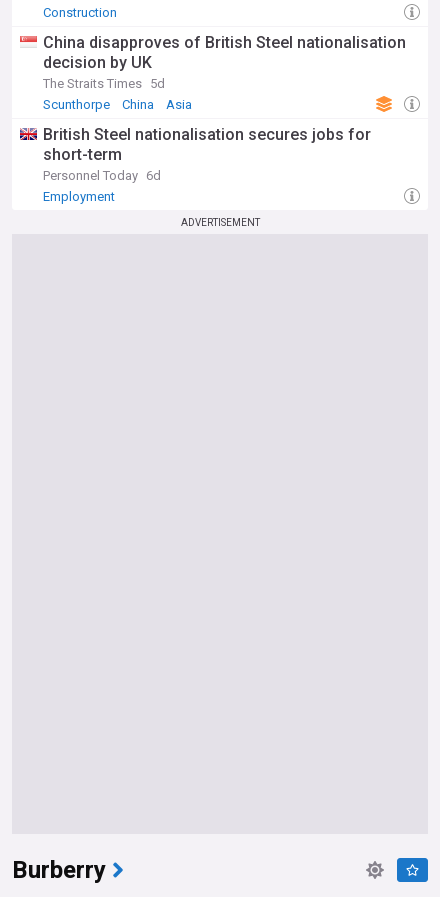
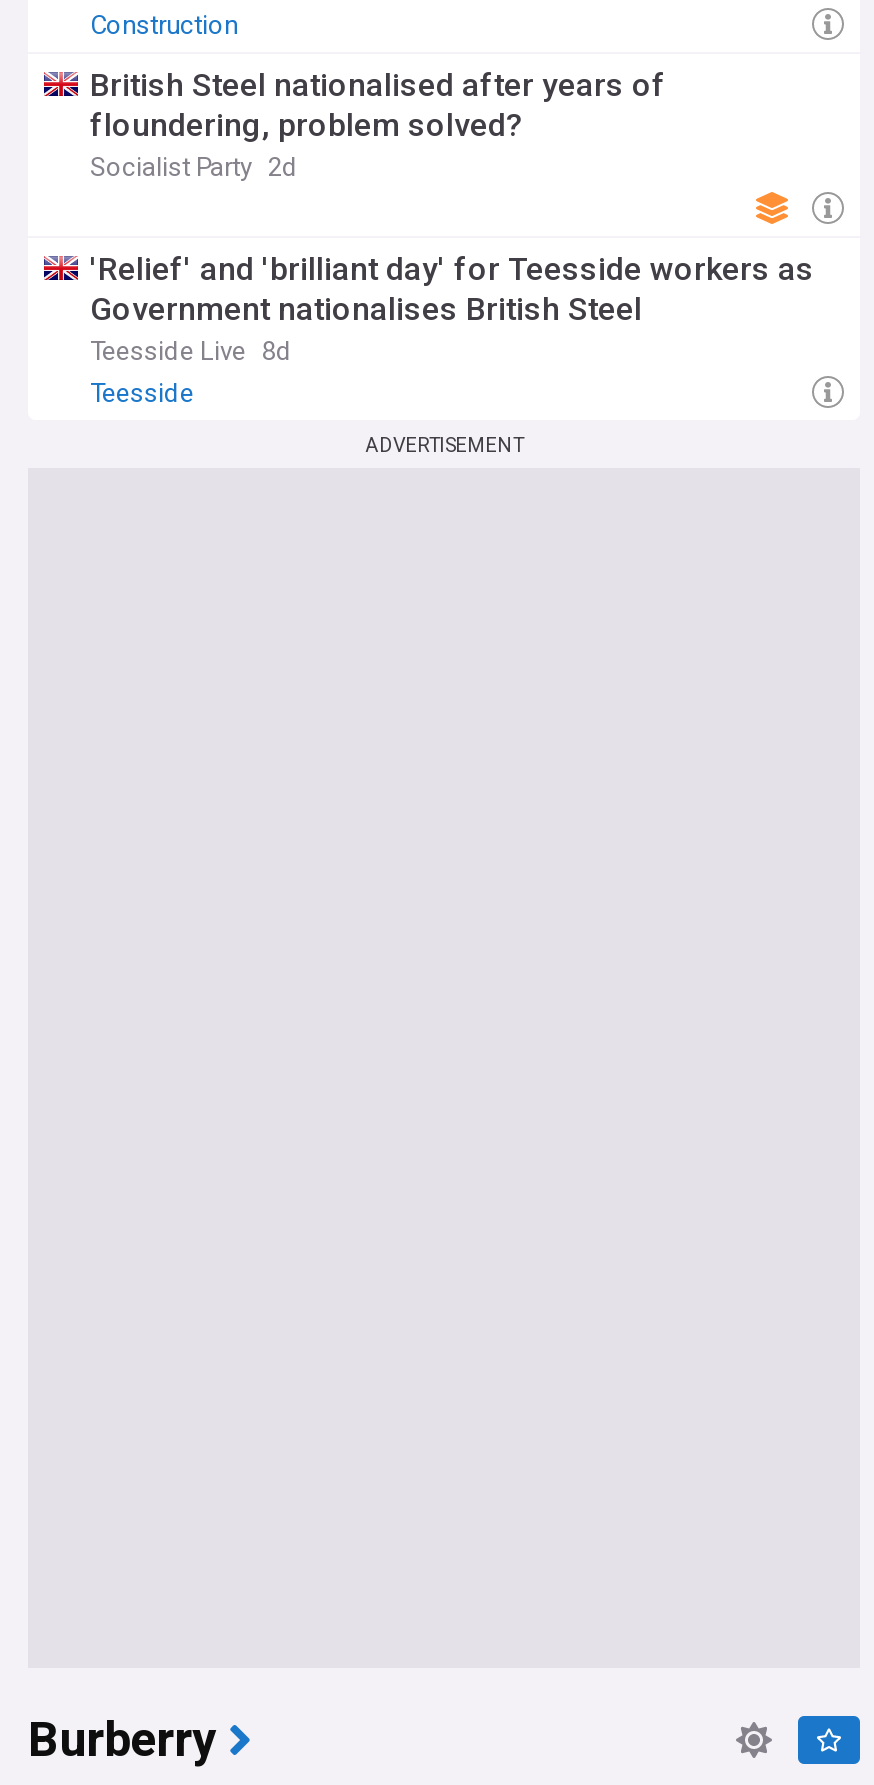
- China disapproves of British Steel nationalisation
- decision by UK
- The Straits Times 5d
- Scunthorpe
- China
- Asia
+ British Steel nationalised after years of
+ floundering, problem solved?
+ Socialist Party 2d

- British Steel nationalisation secures jobs for
- short-term
- Personnel Today 6d
- Employment
+ 'Relief' and 'brilliant day' for Teesside workers as
+ Government nationalises British Steel
+ Teesside Live 8d
+ Teesside
